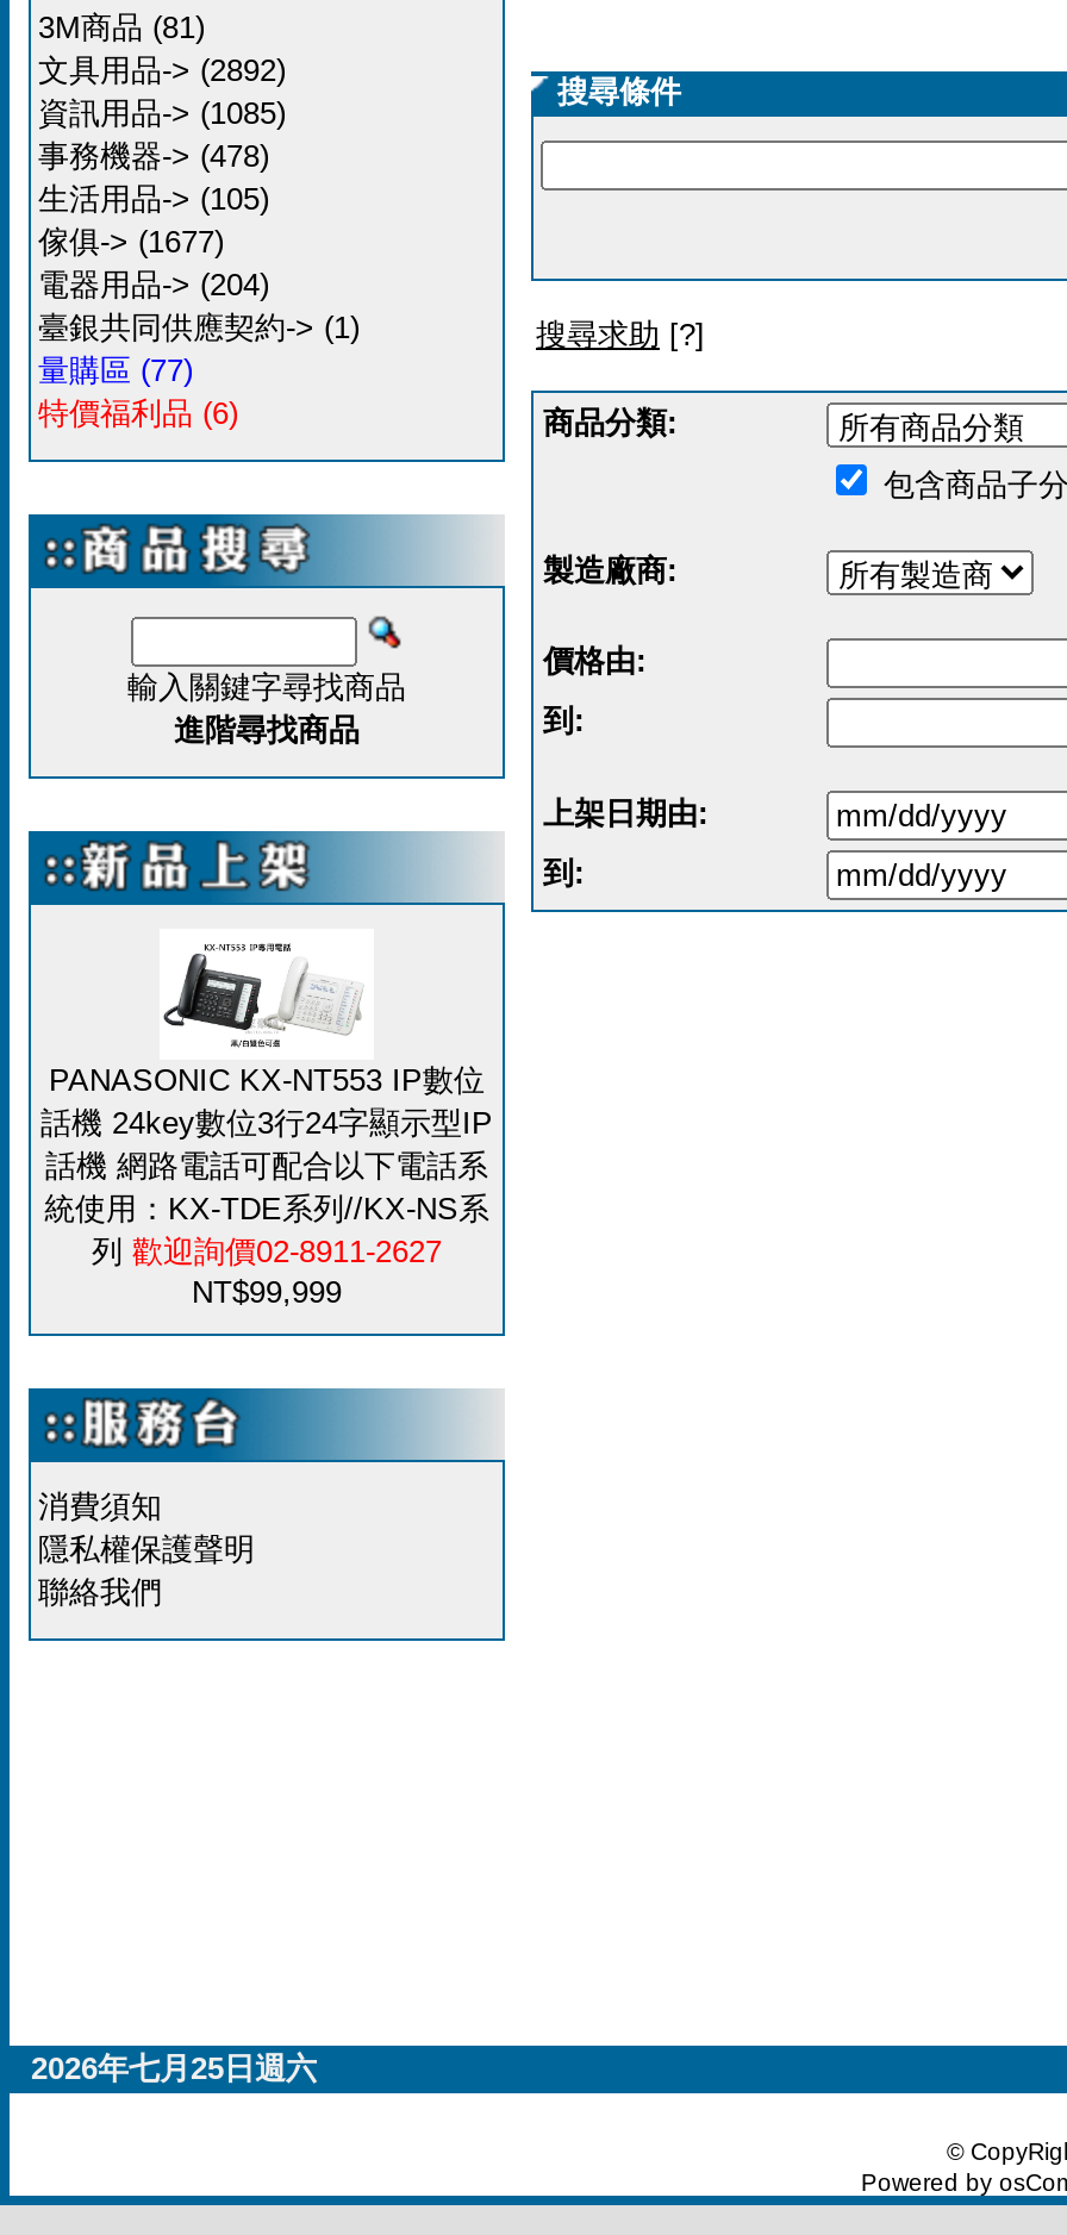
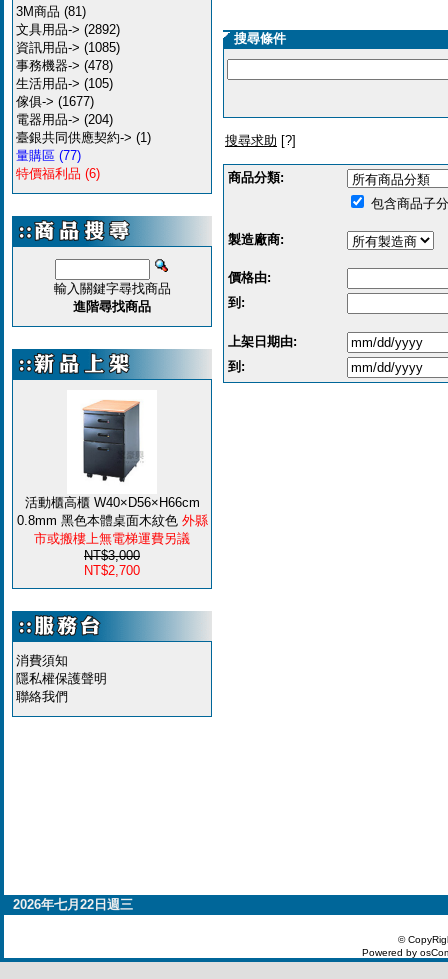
- [image]
+ [image]

- PANASONIC KX-NT553 IP數位
- 話機 24key數位3行24字顯示型IP
- 話機 網路電話可配合以下電話系
- 統使用：KX-TDE系列//KX-NS系
- 列歡迎詢價02-8911-2627
- NT$99,999
+ 活動櫃高櫃 W40×D56×H66cm
+ 0.8mm 黑色本體桌面木紋色外縣
+ 市或搬樓上無電梯運費另議
+ NT$3,000
+ NT$2,700

- 2026年七月25日週六
+ 2026年七月22日週三
